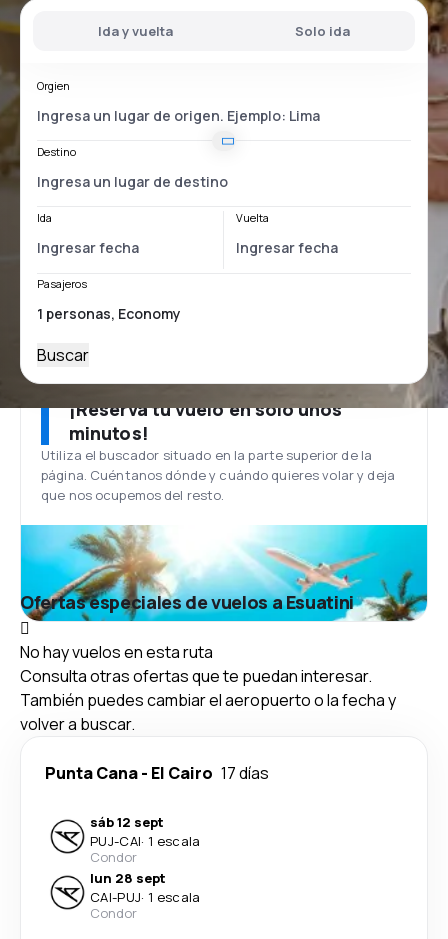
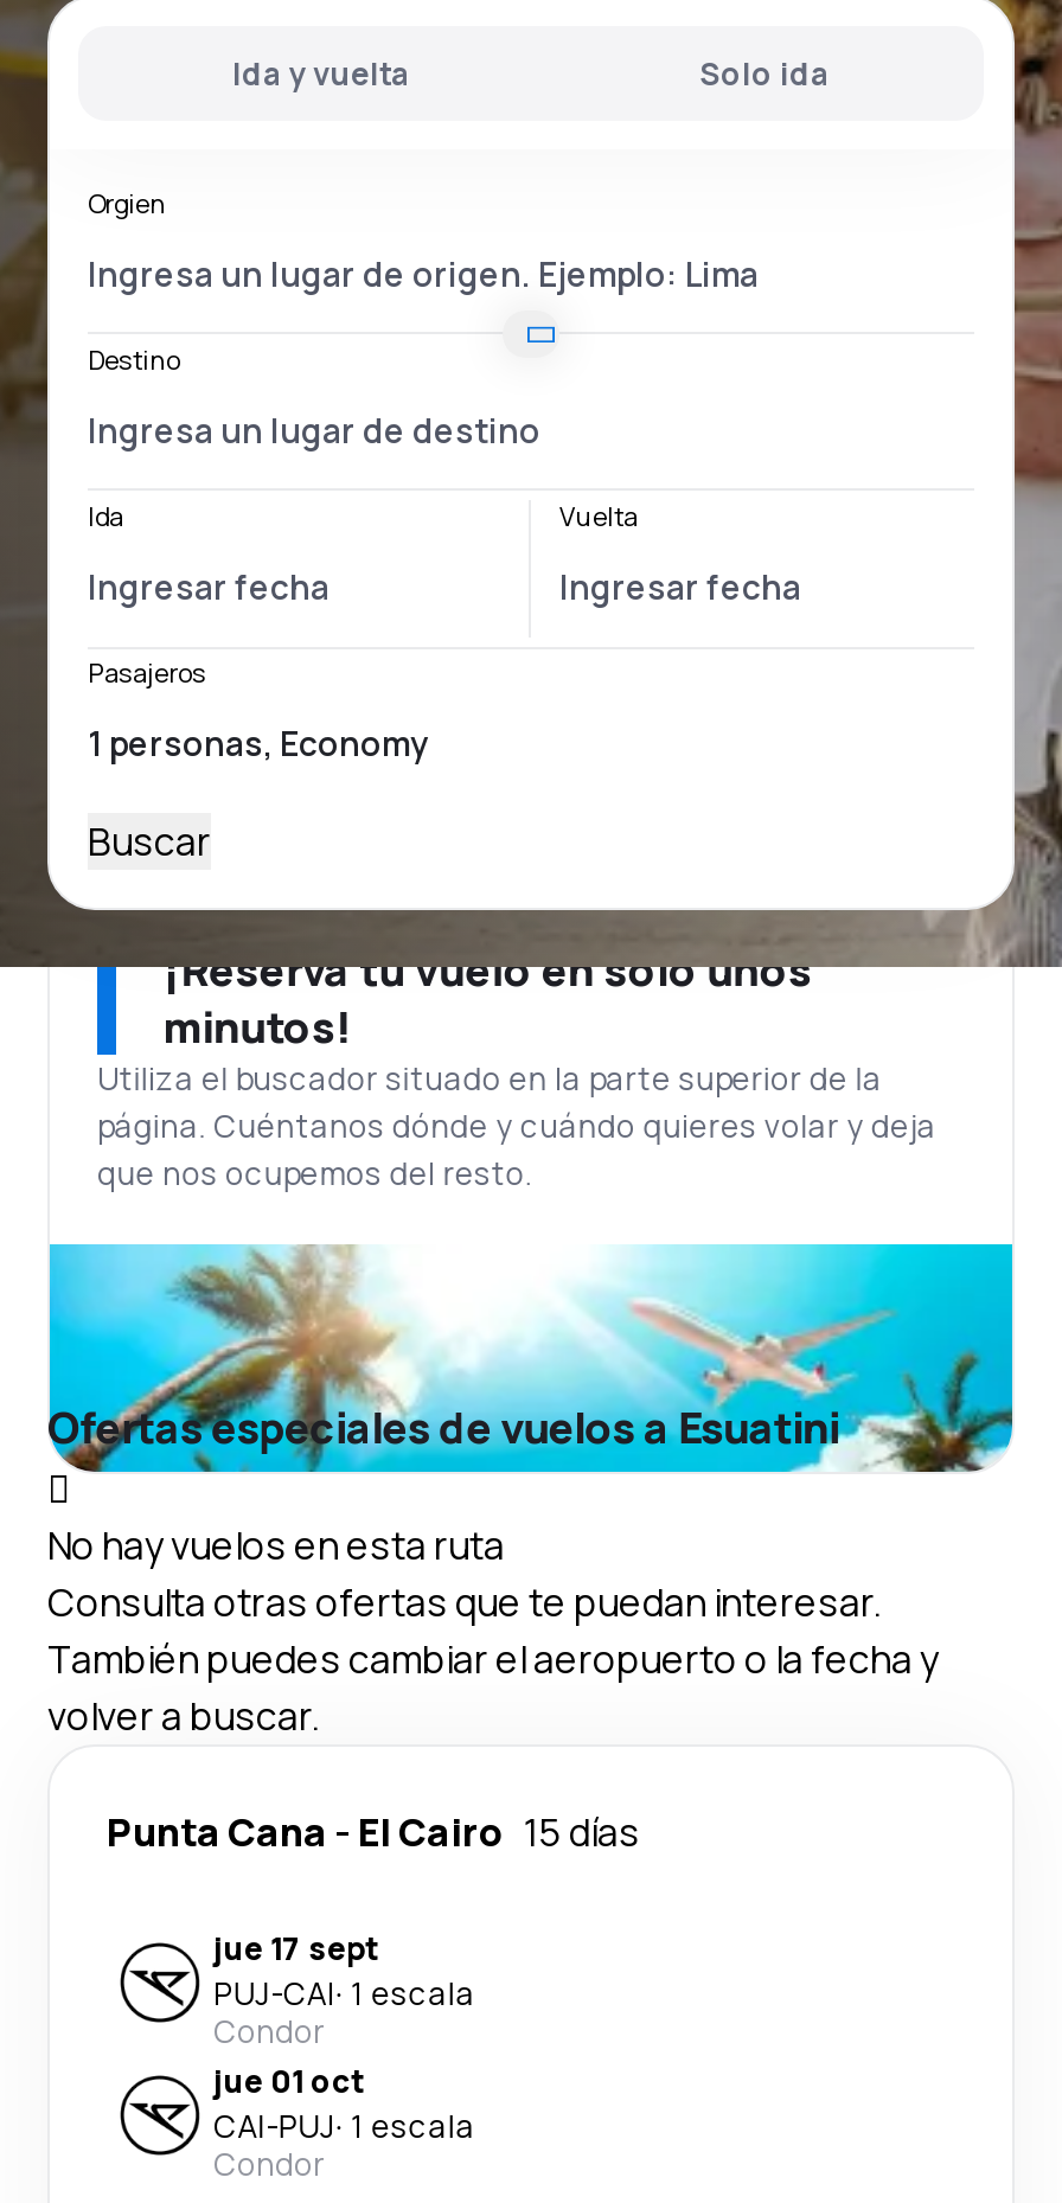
- Punta Cana - El Cairo 17 días
+ Punta Cana - El Cairo 15 días

- sáb 12 sept
+ jue 17 sept

- lun 28 sept
+ jue 01 oct
